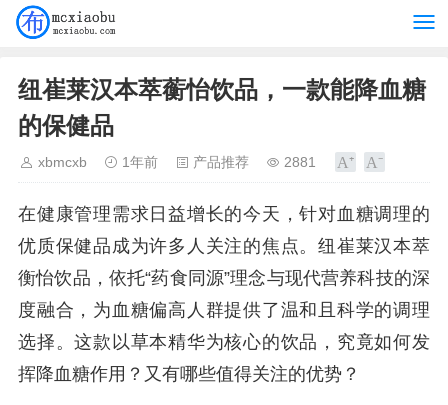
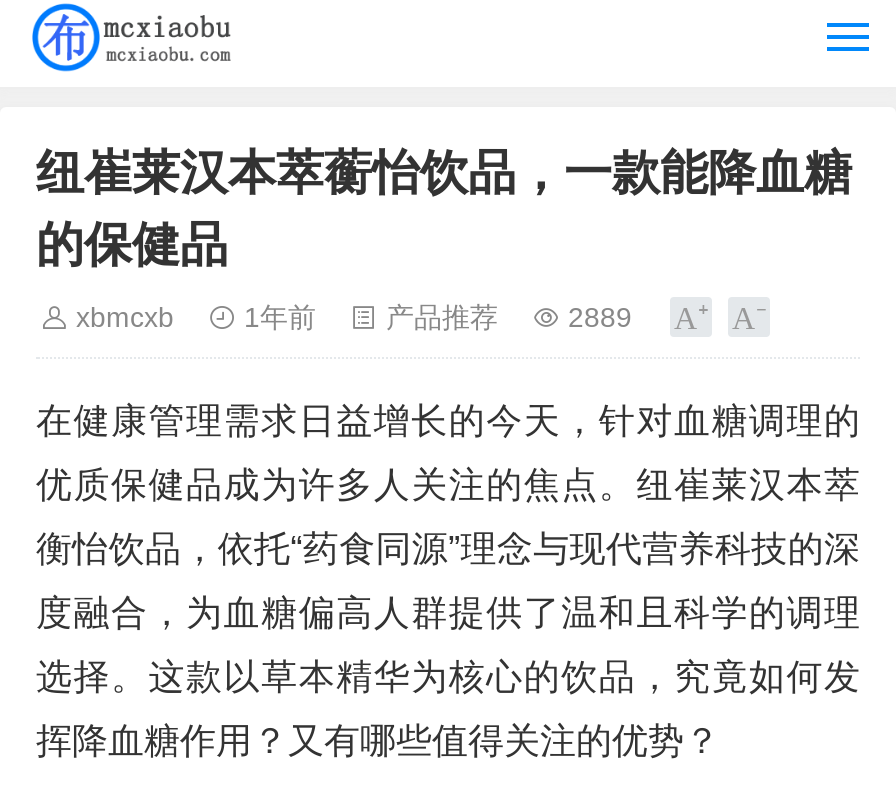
- 2881
+ 2889
